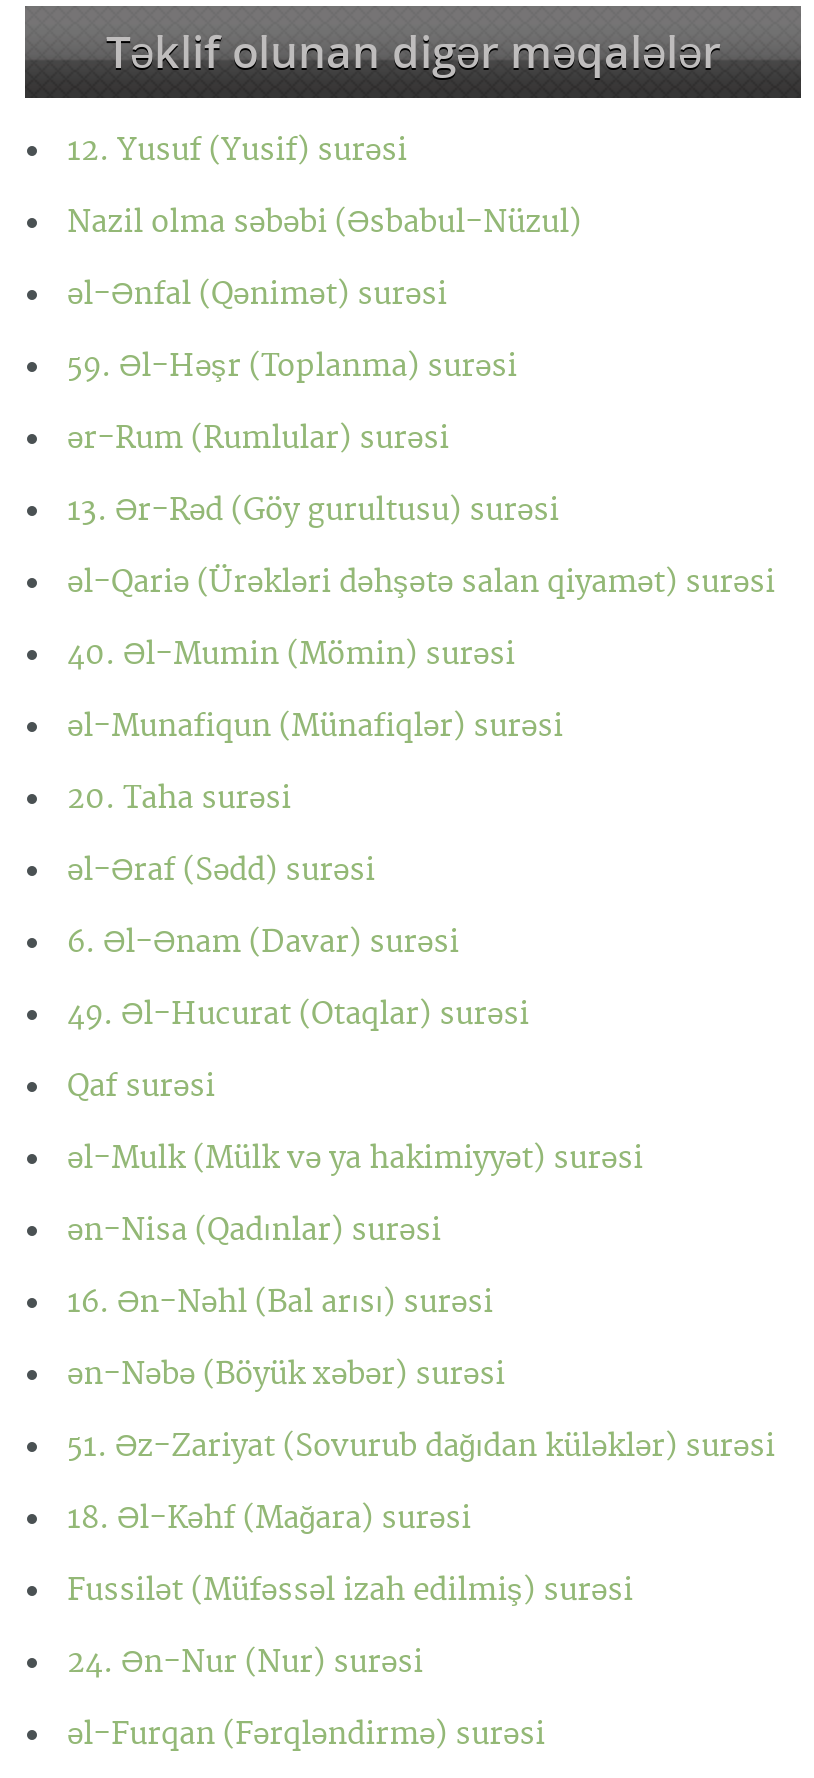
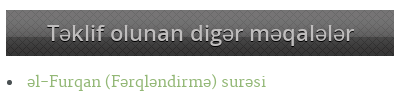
- 12. Yusuf (Yusif) surəsi
- Nazil olma səbəbi (Əsbabul-Nüzul)
- əl-Ənfal (Qənimət) surəsi
- 59. Əl-Həşr (Toplanma) surəsi
- ər-Rum (Rumlular) surəsi
- 13. Ər-Rəd (Göy gurultusu) surəsi
- əl-Qariə (Ürəkləri dəhşətə salan qiyamət) surəsi
- 40. Əl-Mumin (Mömin) surəsi
- əl-Munafiqun (Münafiqlər) surəsi
- 20. Taha surəsi
- əl-Əraf (Sədd) surəsi
- 6. Əl-Ənam (Davar) surəsi
- 49. Əl-Hucurat (Otaqlar) surəsi
- Qaf surəsi
- əl-Mulk (Mülk və ya hakimiyyət) surəsi
- ən-Nisa (Qadınlar) surəsi
- 16. Ən-Nəhl (Bal arısı) surəsi
- ən-Nəbə (Böyük xəbər) surəsi
- 51. Əz-Zariyat (Sovurub dağıdan küləklər) surəsi
- 18. Əl-Kəhf (Mağara) surəsi
- Fussilət (Müfəssəl izah edilmiş) surəsi
- 24. Ən-Nur (Nur) surəsi
